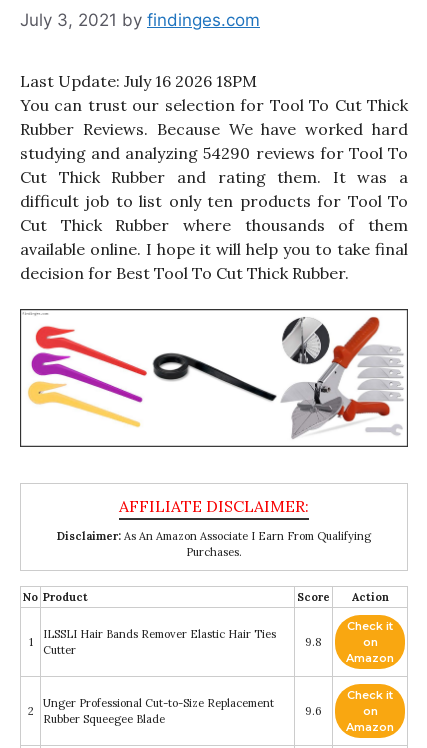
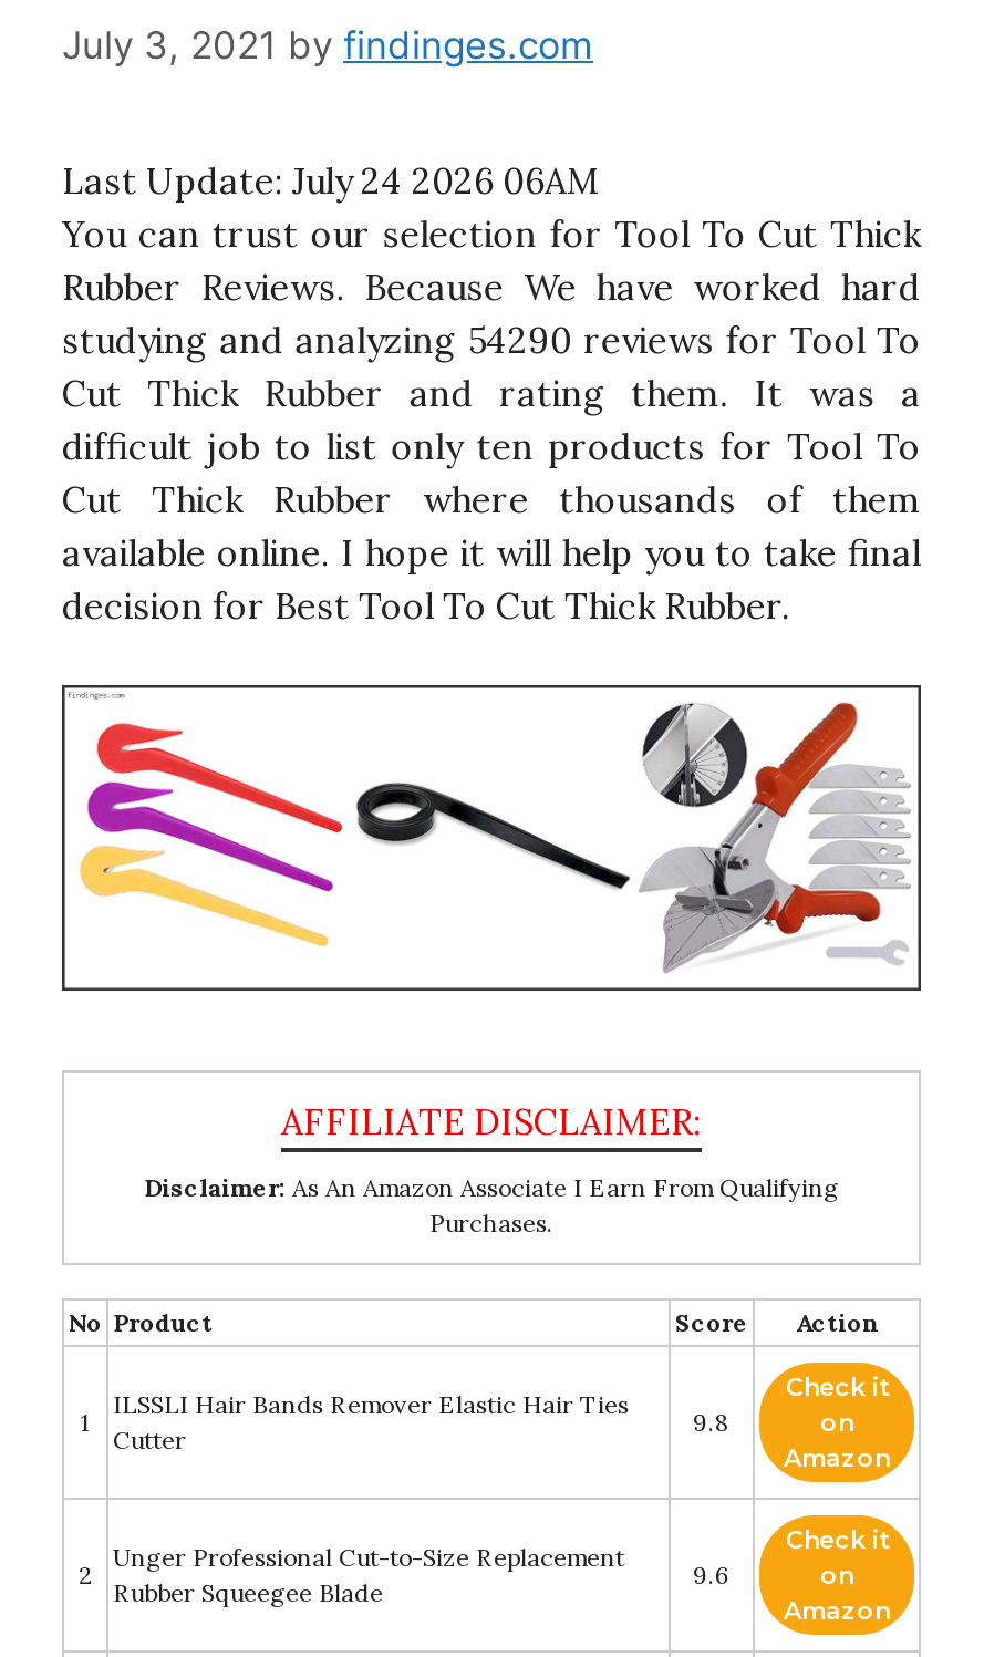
- Last Update: July 16 2026 18PM
+ Last Update: July 24 2026 06AM
